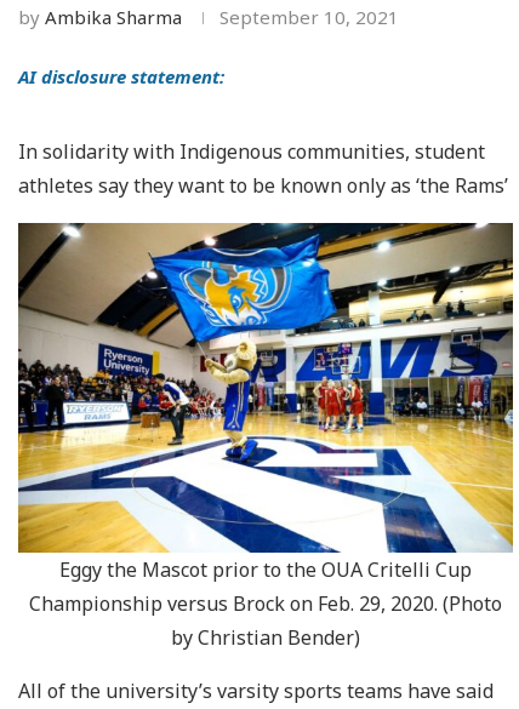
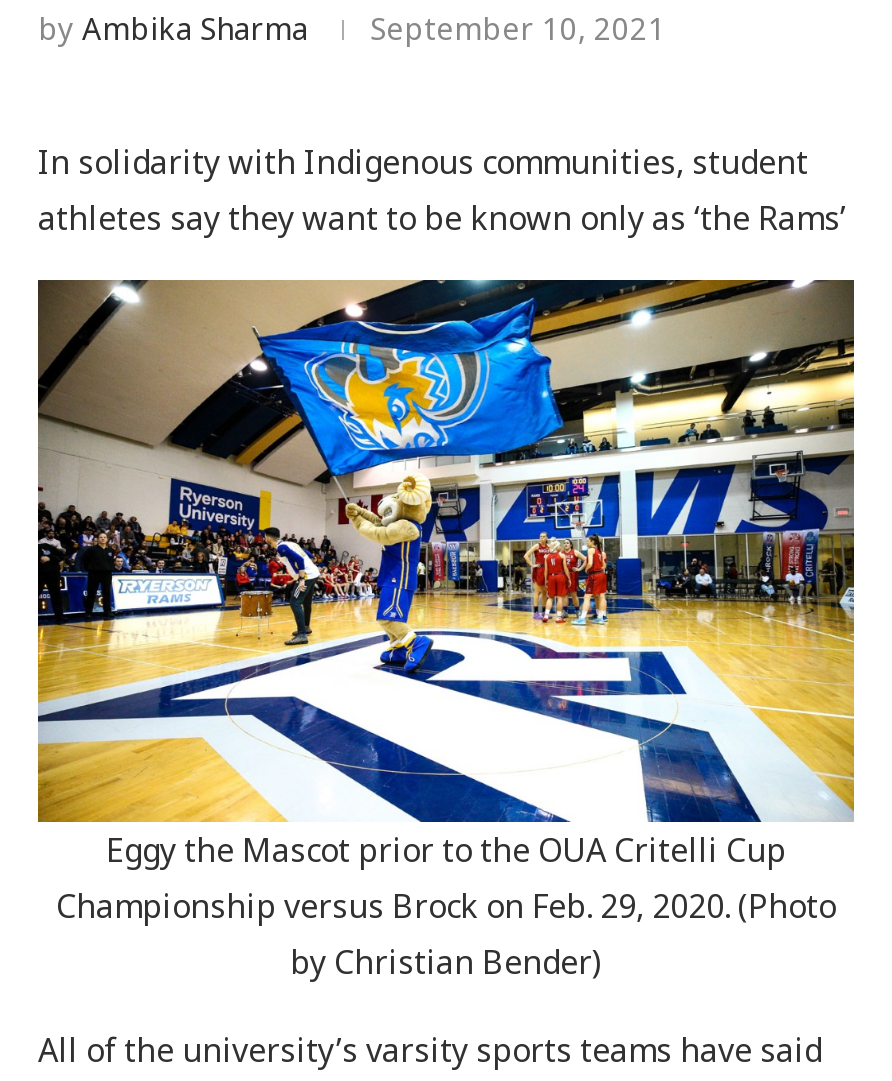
- AI disclosure statement:
